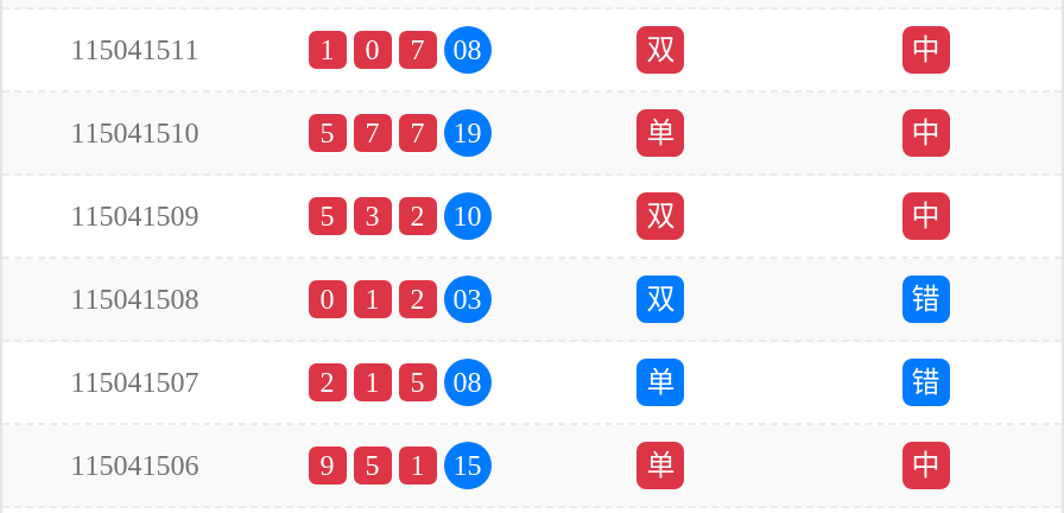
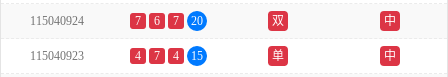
- 115041511
- 1
- 0
+ 115040924

- 08
+ 6
+ 7
+ 20

- 115041510
+ 115040923

- 7
- 19
- 单
- 中
- 115041509
- 5
- 3
- 2
- 10
- 双
- 中
- 115041508
- 0
- 1
- 2
- 03
- 双
- 错
- 115041507
- 2
- 1
- 5
- 08
- 单
- 错
- 115041506
- 9
- 5
- 1
+ 4

- 5
+ 4
